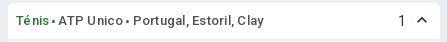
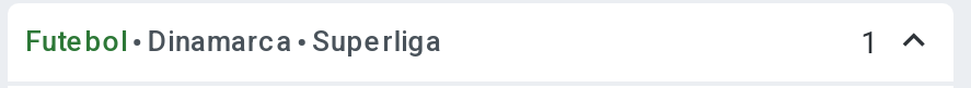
- Ténis ATP Unico Portugal, Estoril, Clay
+ Futebol Dinamarca Superliga
